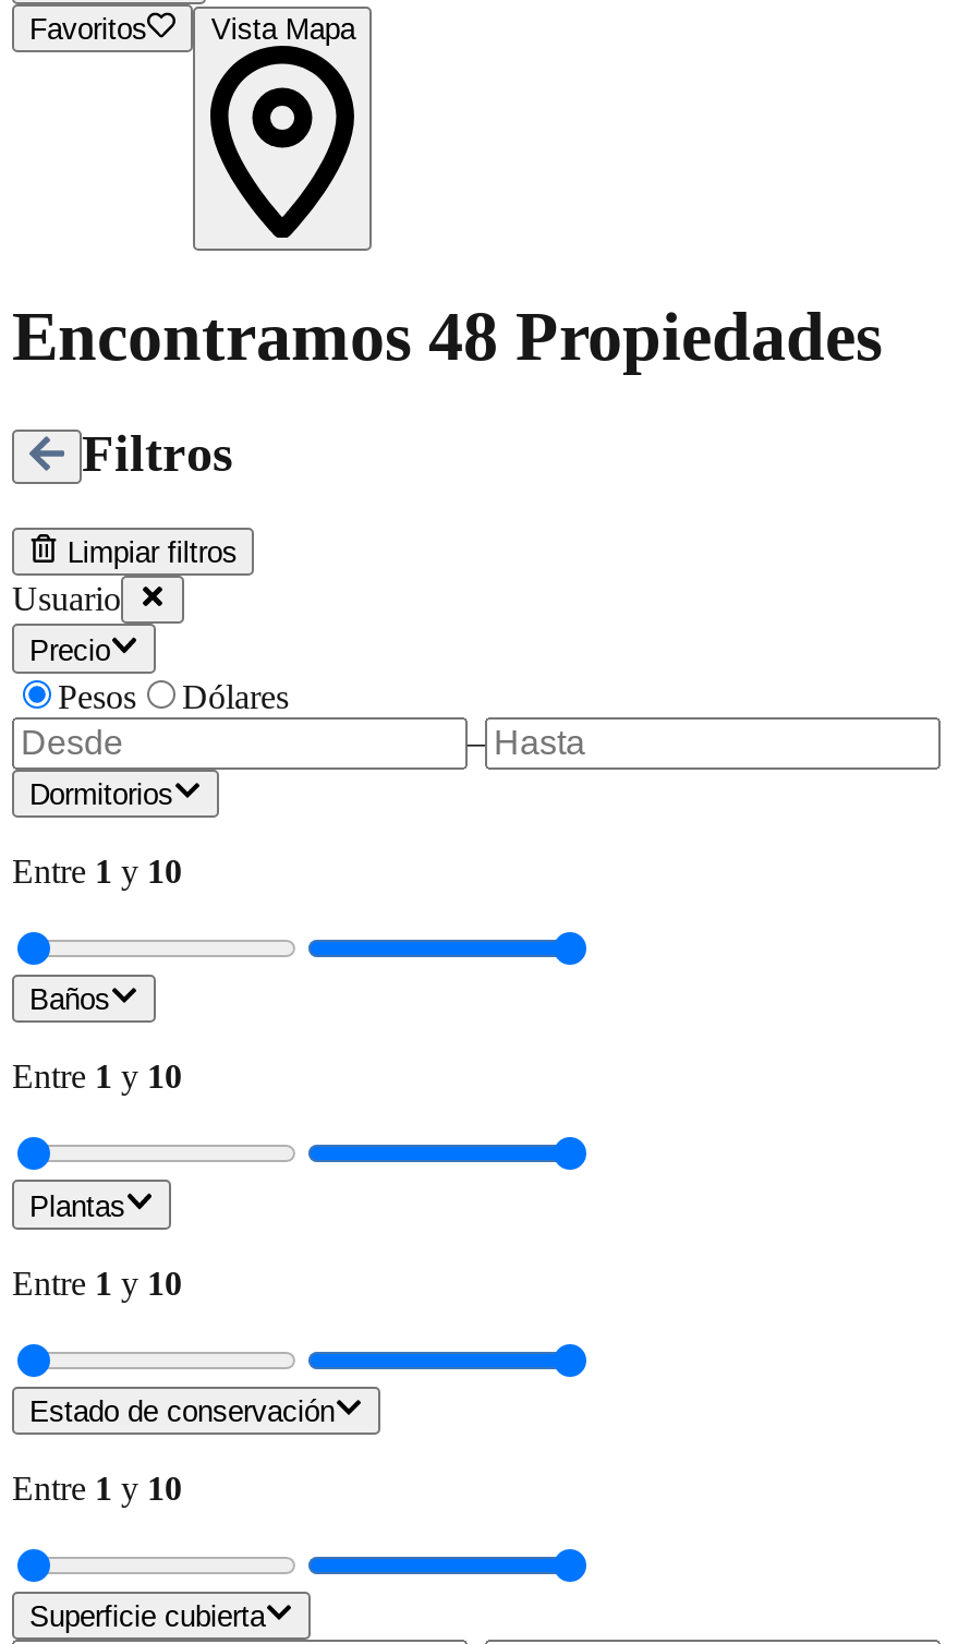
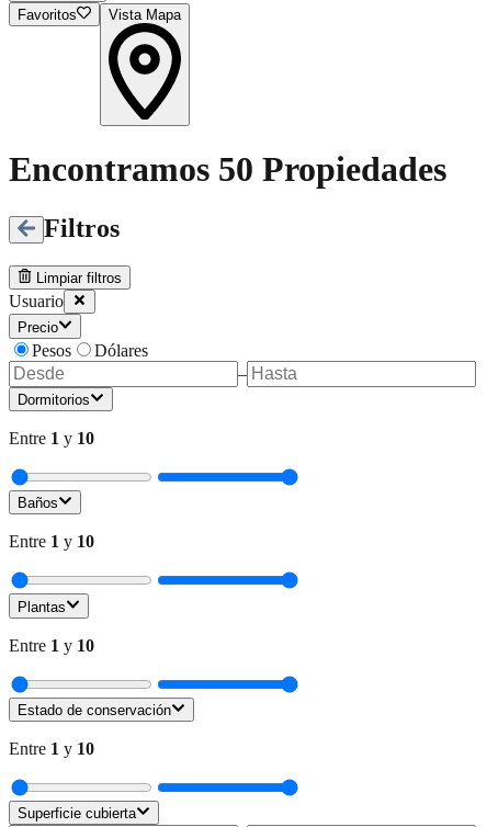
- Encontramos 48 Propiedades
+ Encontramos 50 Propiedades
